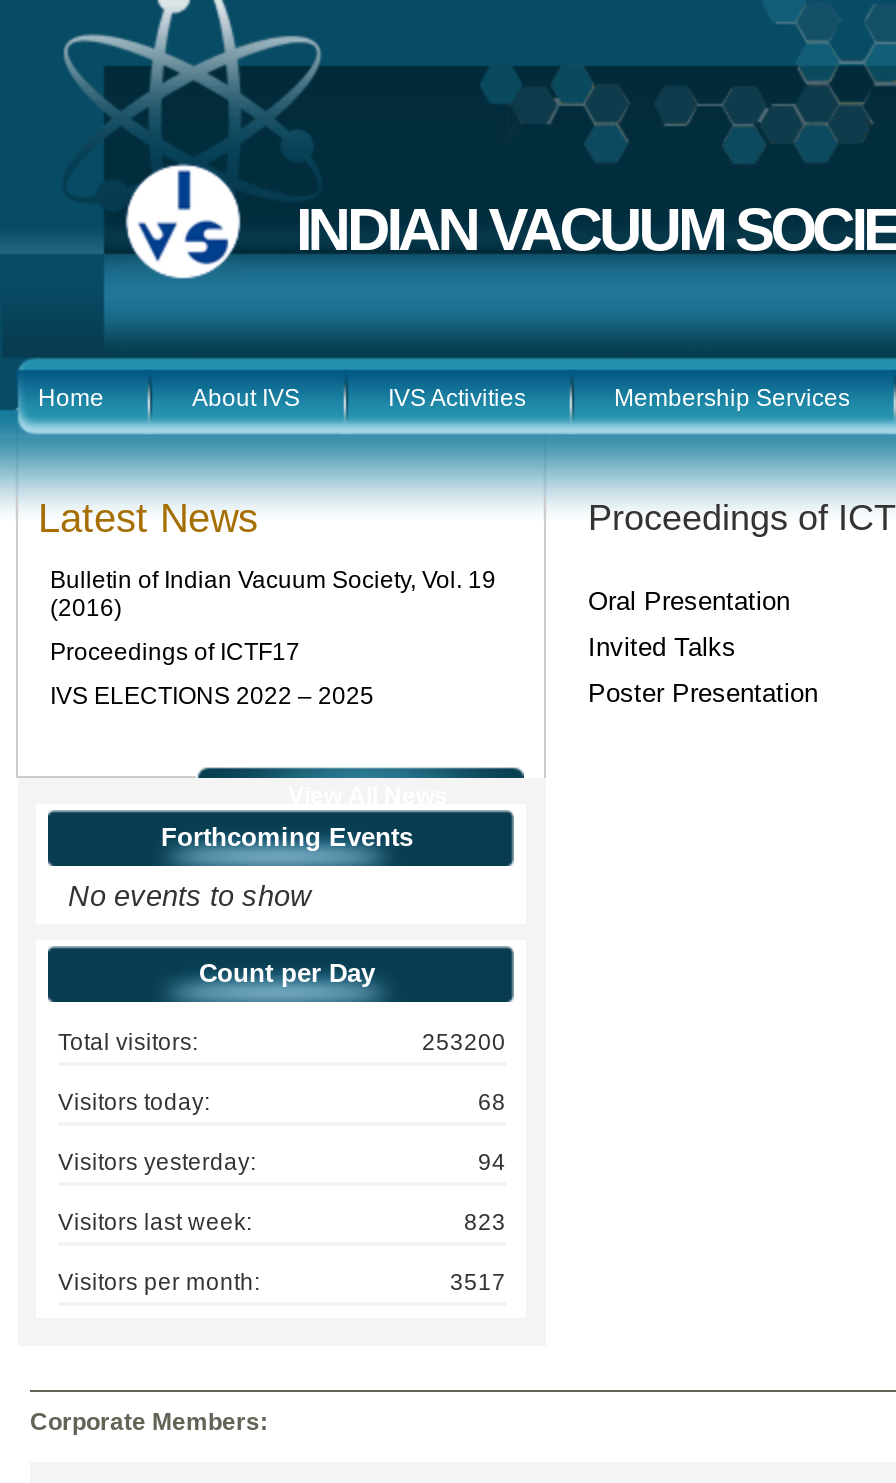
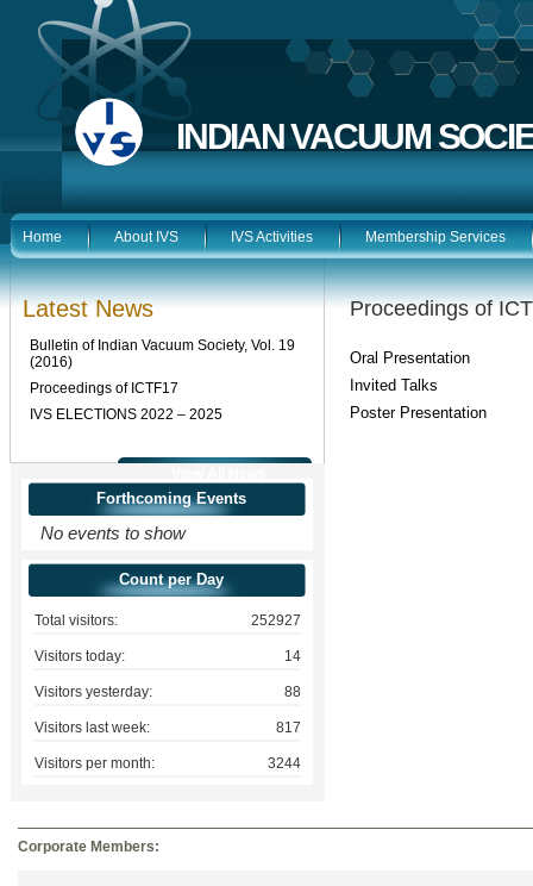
- 253200
+ 252927

- 68
+ 14

- 94
+ 88

- 823
+ 817

- 3517
+ 3244
